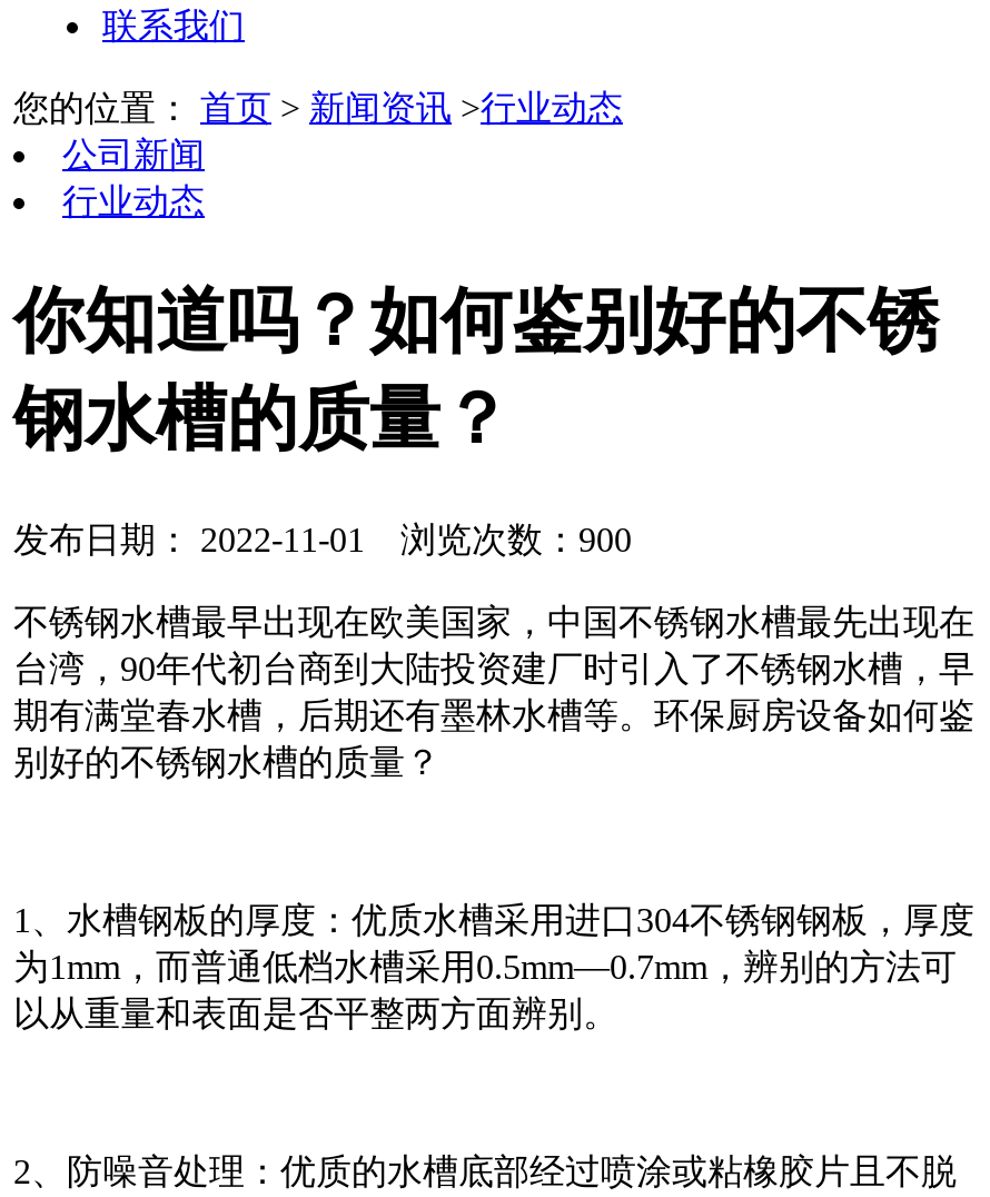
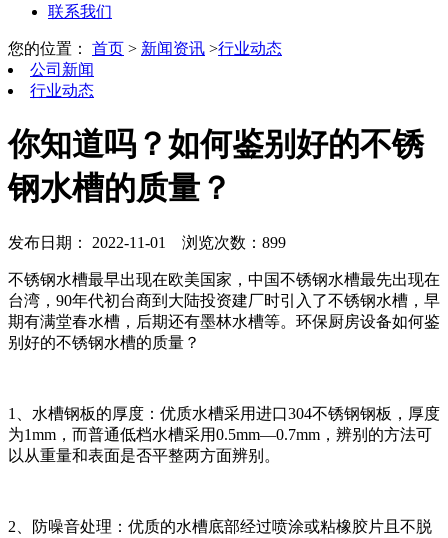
- 发布日期： 2022-11-01 浏览次数：900
+ 发布日期： 2022-11-01 浏览次数：899
